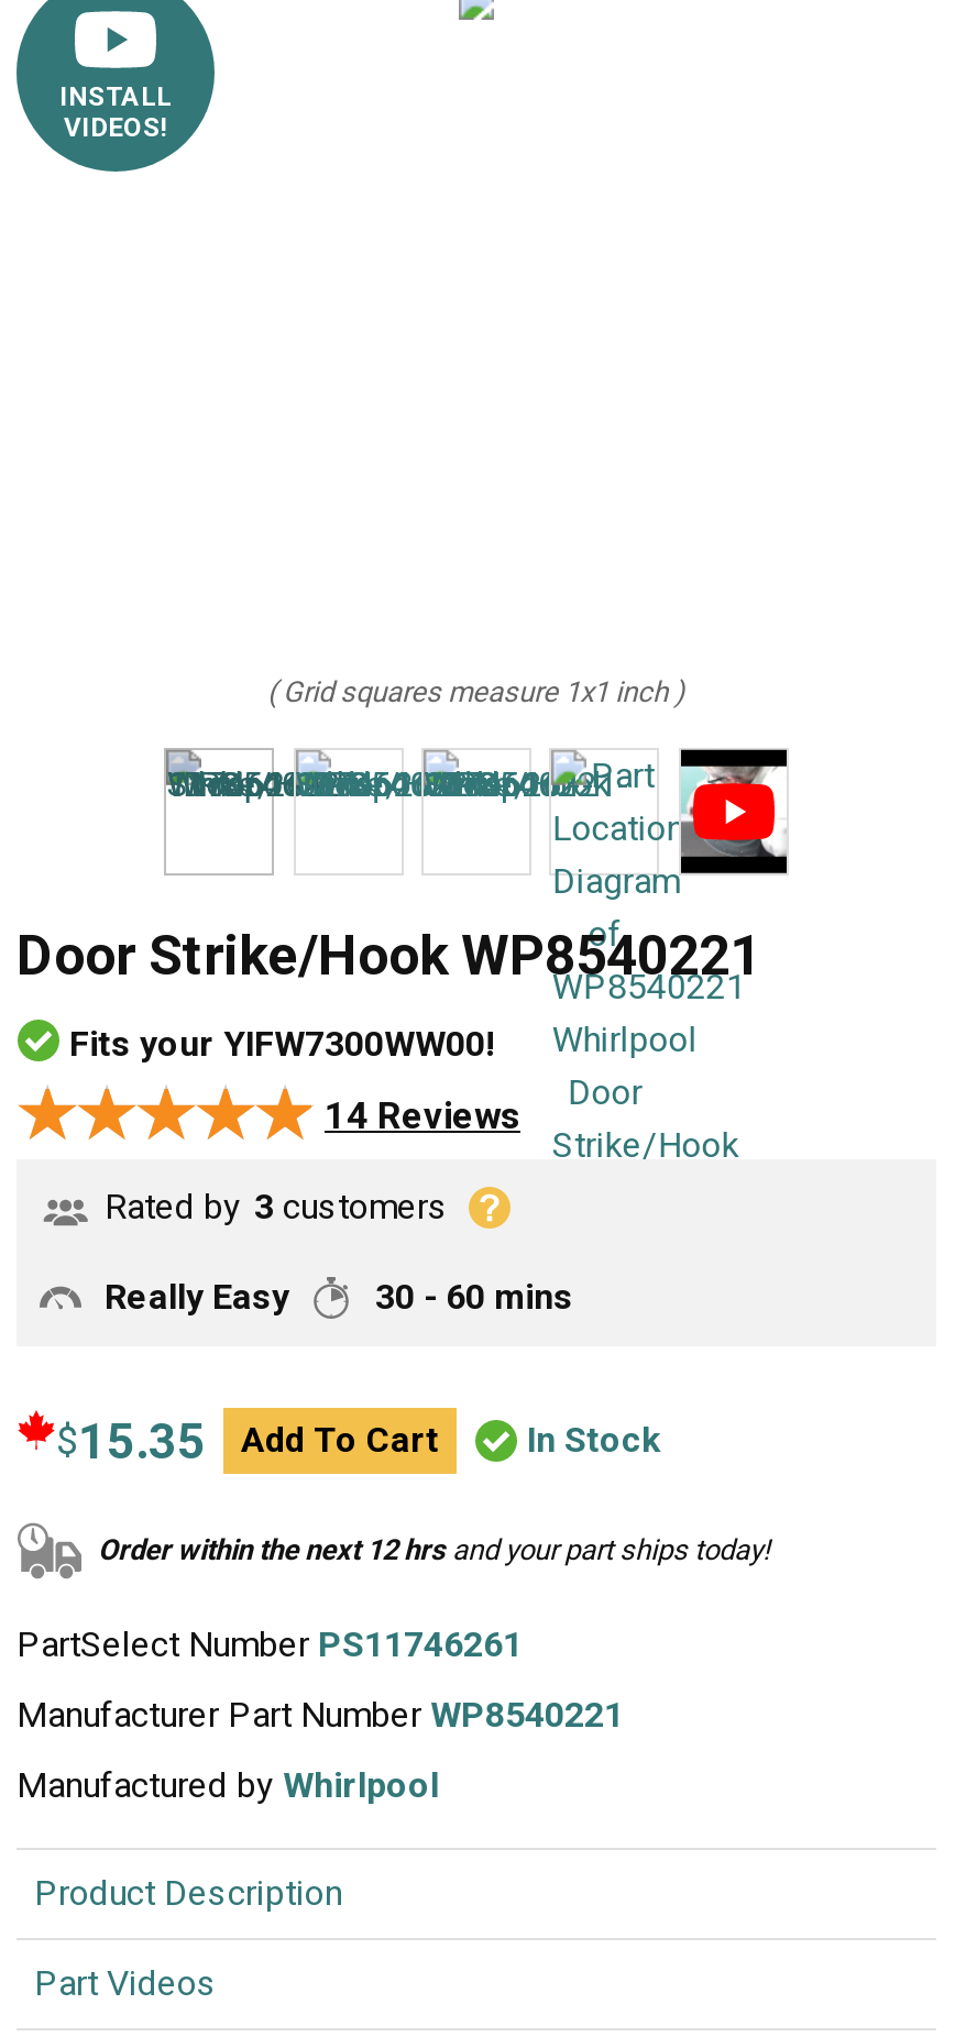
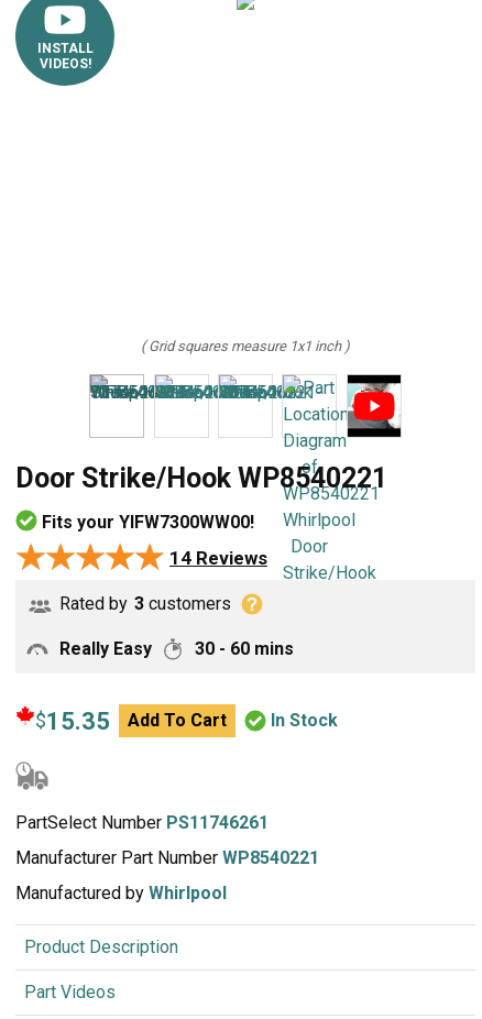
- Order within the next 12 hrs and your part ships today!
